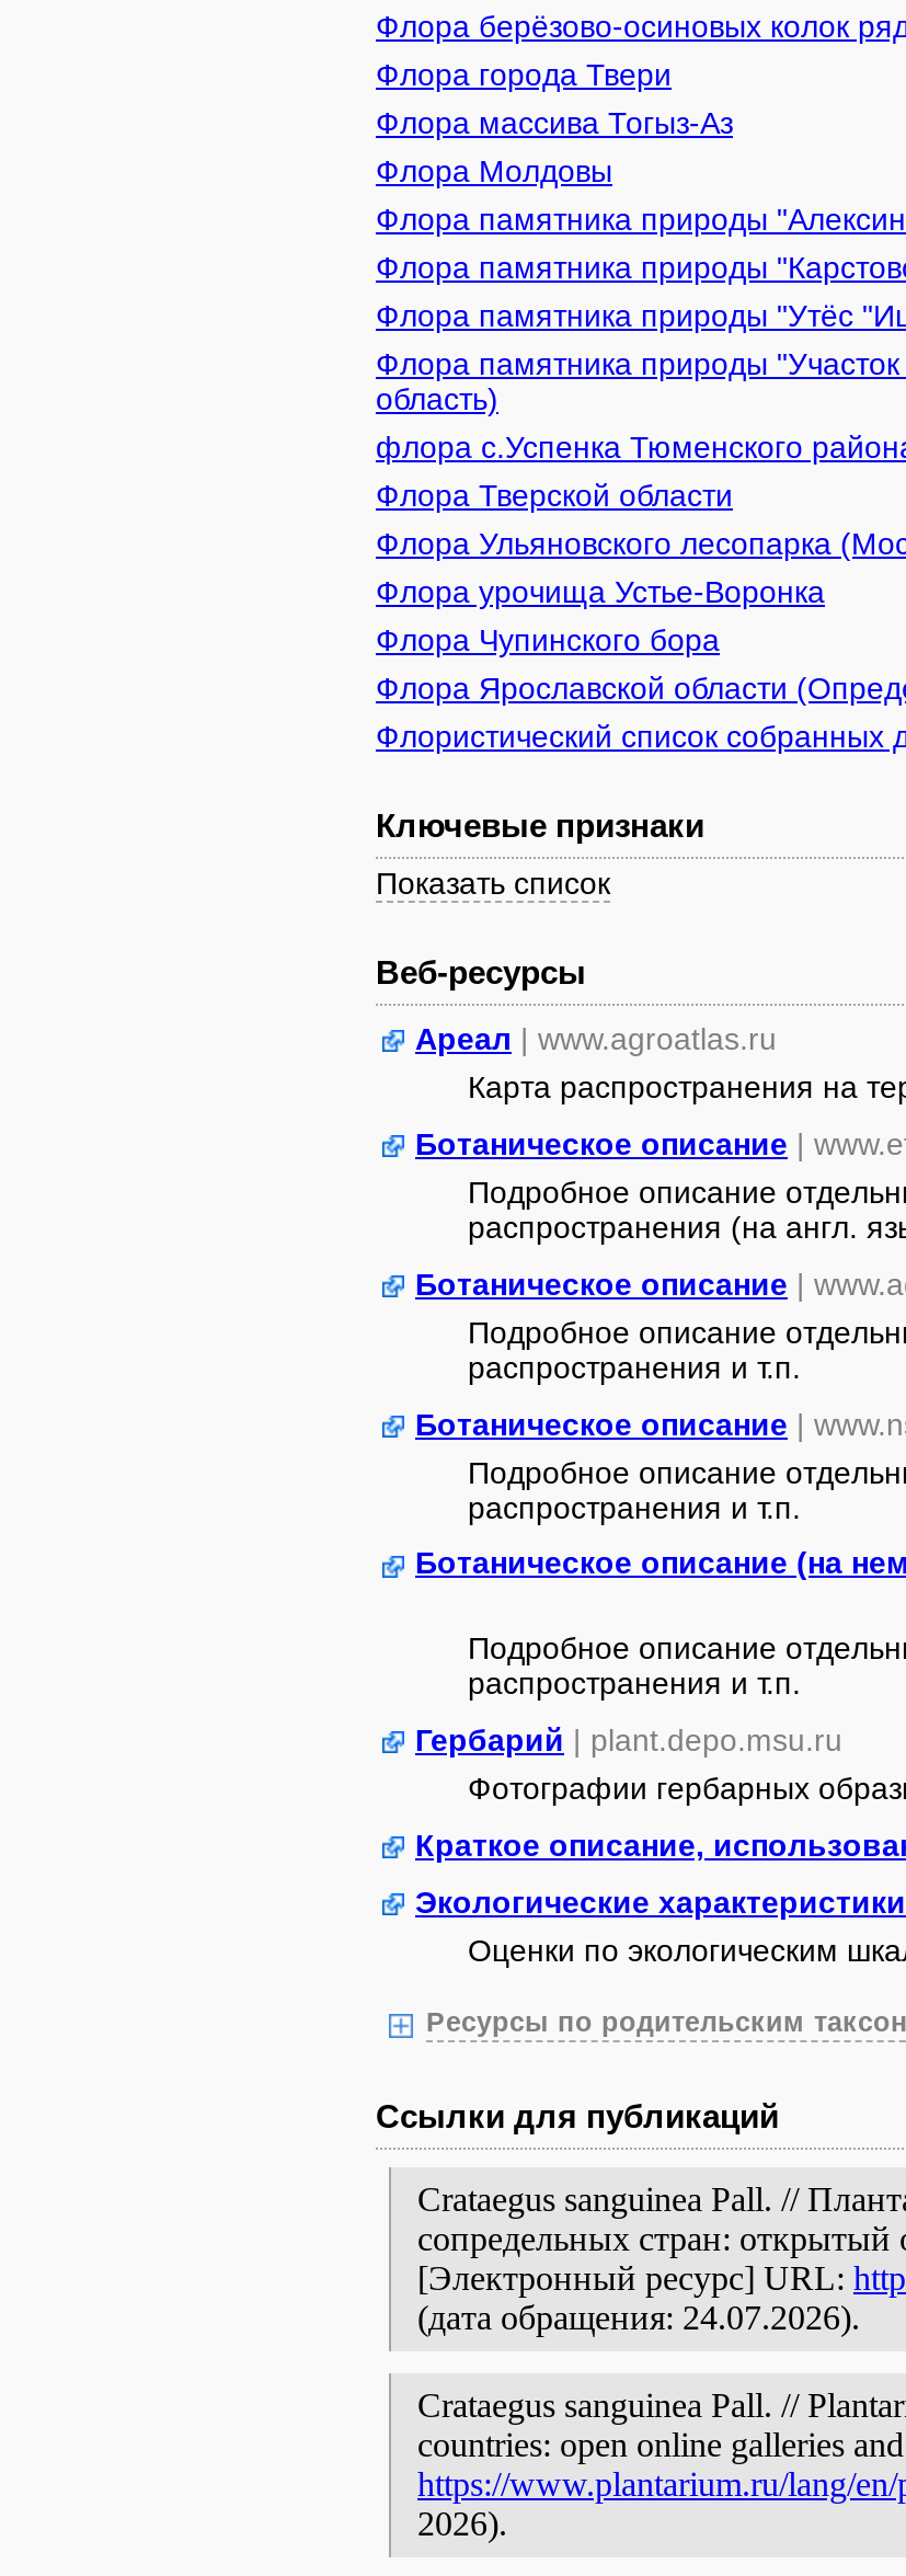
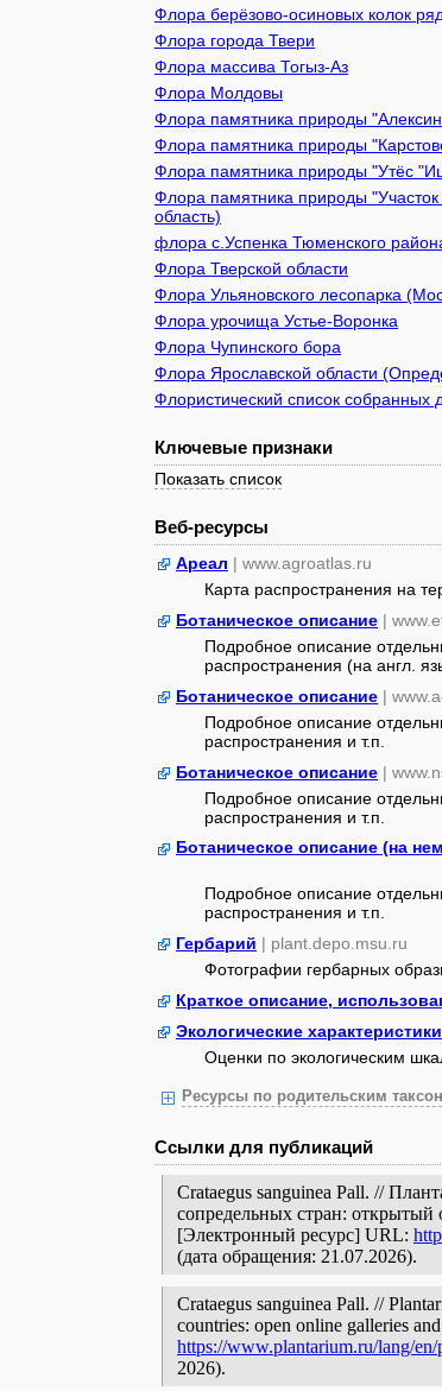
- (дата обращения: 24.07.2026).
+ (дата обращения: 21.07.2026).
